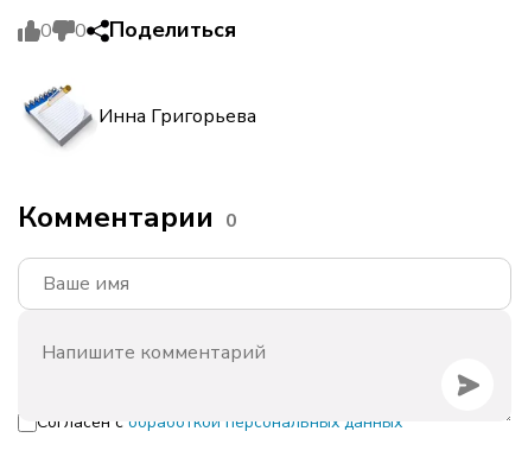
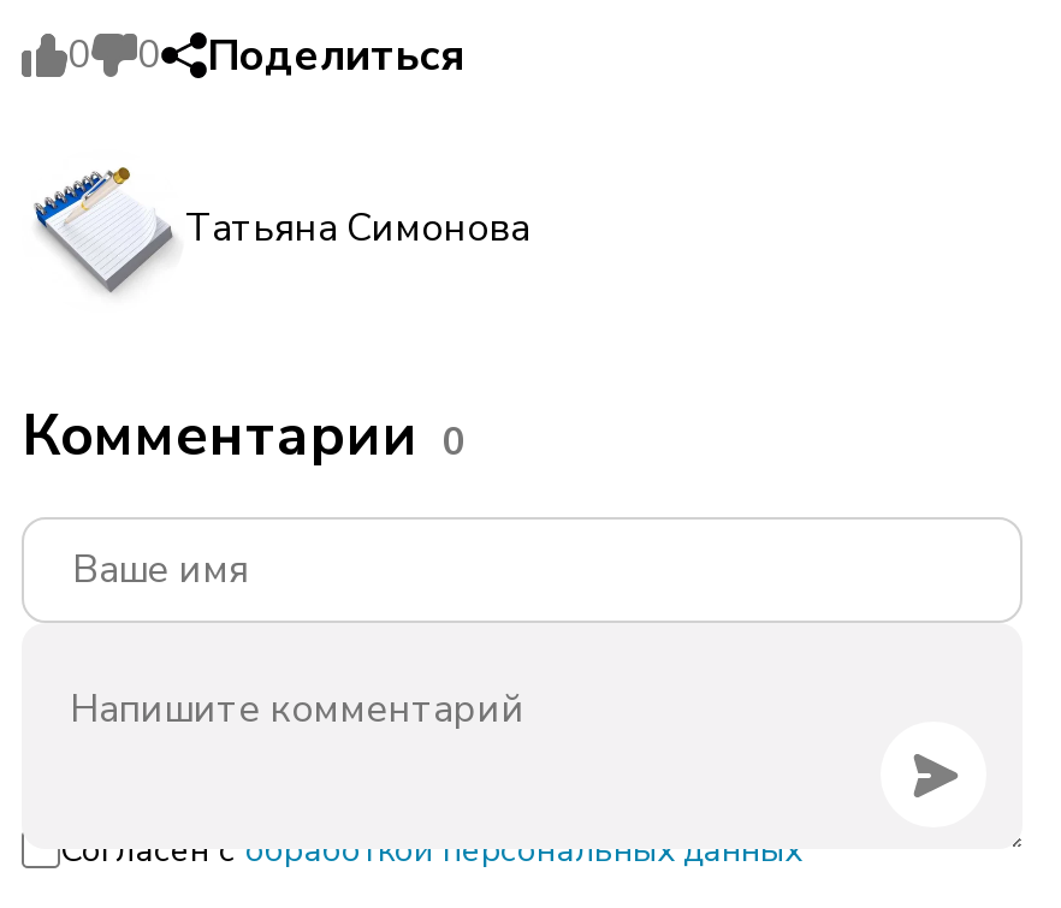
- Инна Григорьева
+ Татьяна Симонова
